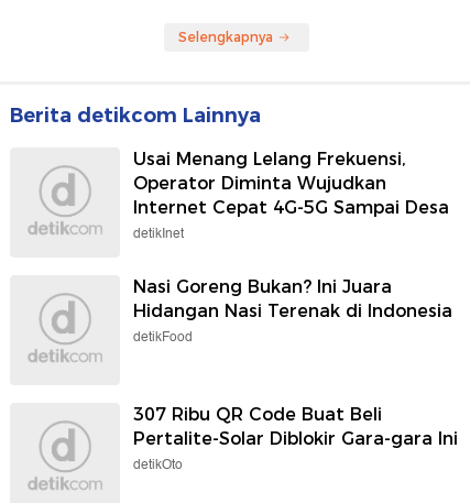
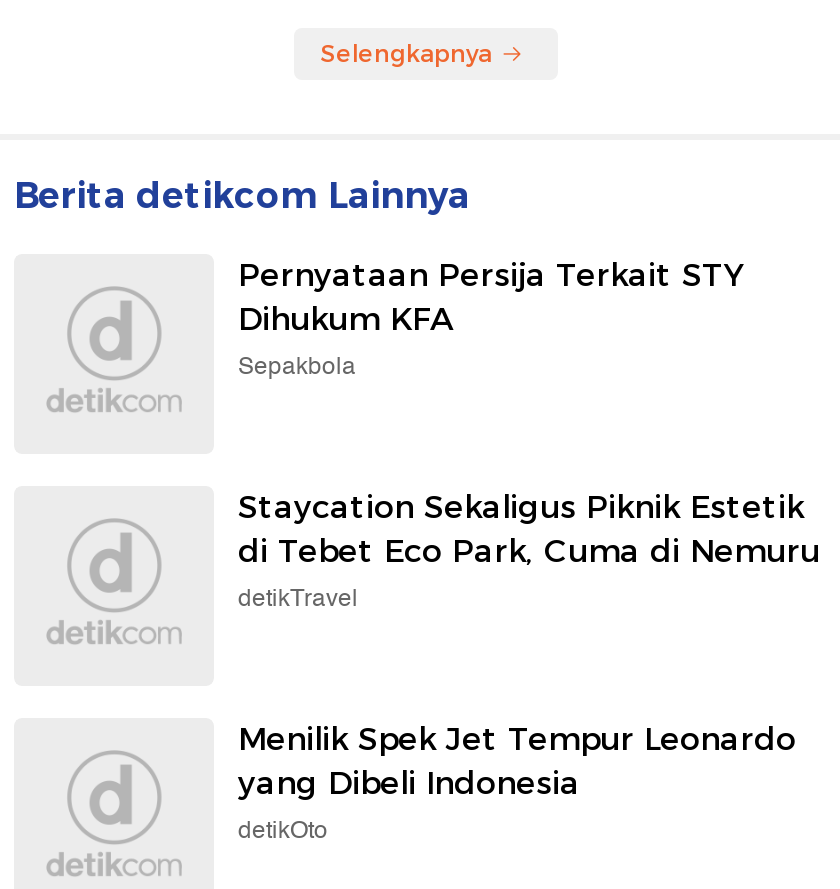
- Usai Menang Lelang Frekuensi,
- Operator Diminta Wujudkan
- Internet Cepat 4G-5G Sampai Desa
- detikInet
+ Pernyataan Persija Terkait STY
+ Dihukum KFA
+ Sepakbola

- Nasi Goreng Bukan? Ini Juara
- Hidangan Nasi Terenak di Indonesia
- detikFood
+ Staycation Sekaligus Piknik Estetik
+ di Tebet Eco Park, Cuma di Nemuru
+ detikTravel

- 307 Ribu QR Code Buat Beli
- Pertalite-Solar Diblokir Gara-gara Ini
+ Menilik Spek Jet Tempur Leonardo
+ yang Dibeli Indonesia
